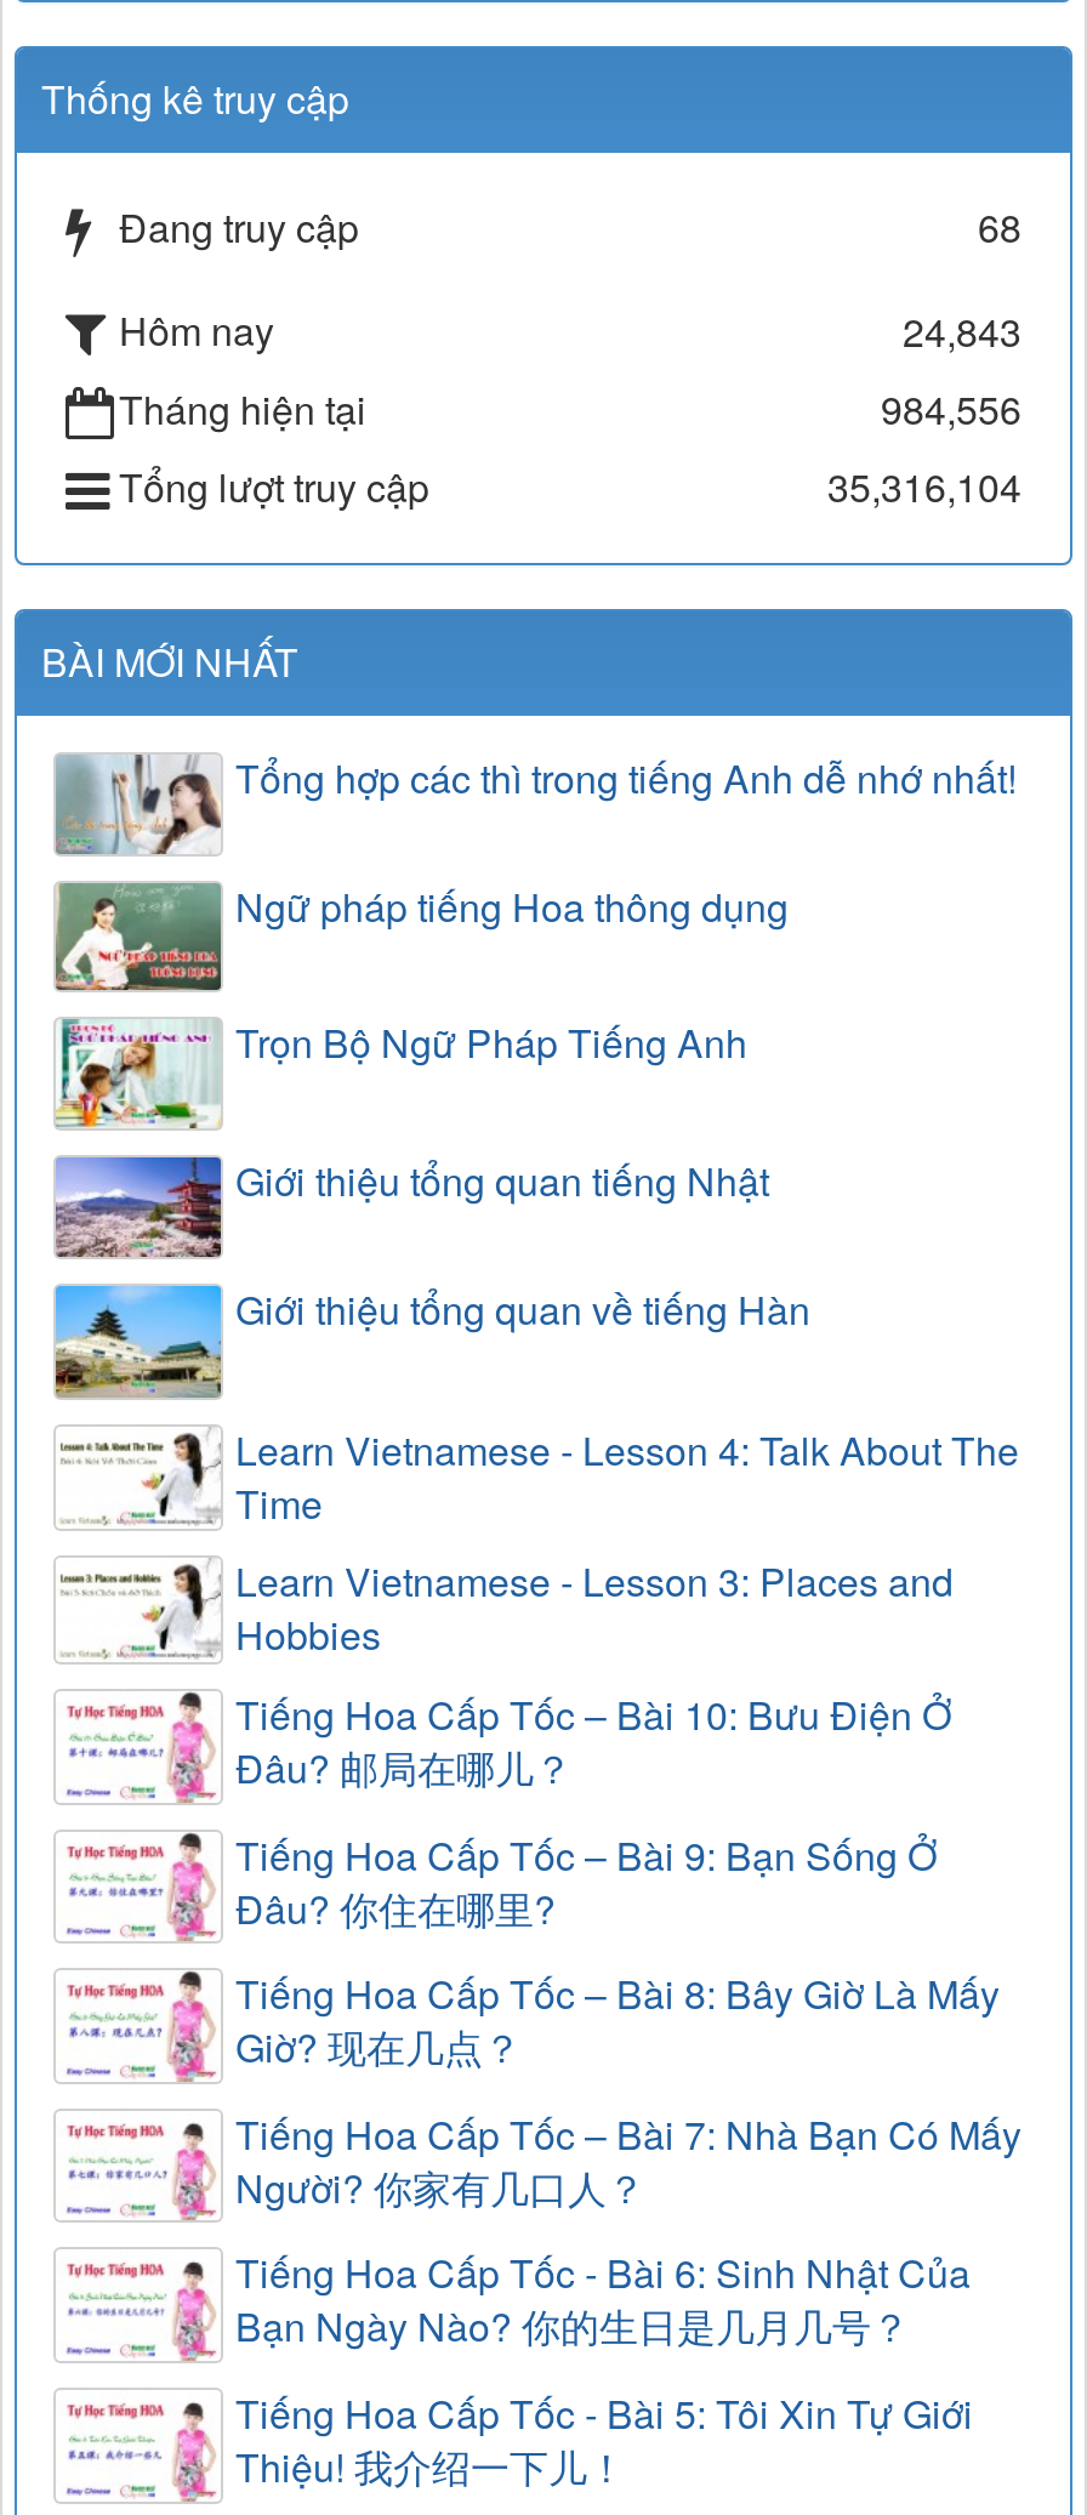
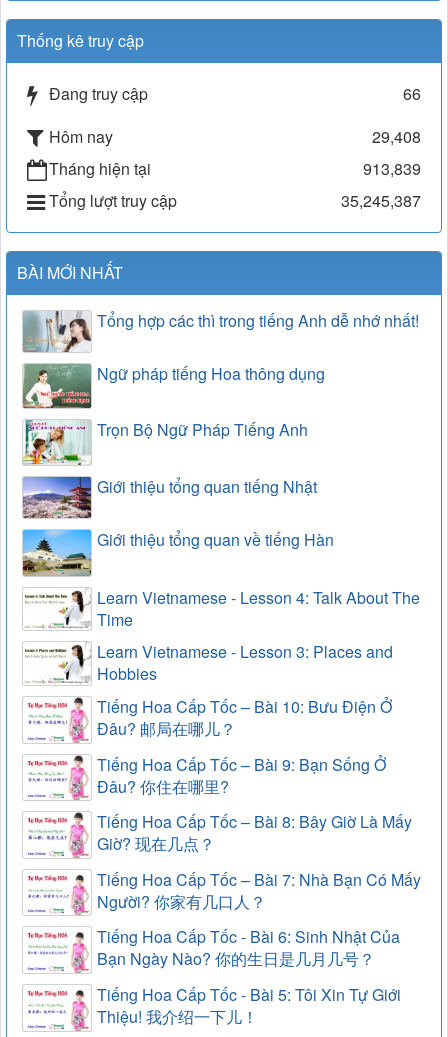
- 68
+ 66

- 24,843
+ 29,408

- 984,556
+ 913,839

- 35,316,104
+ 35,245,387
